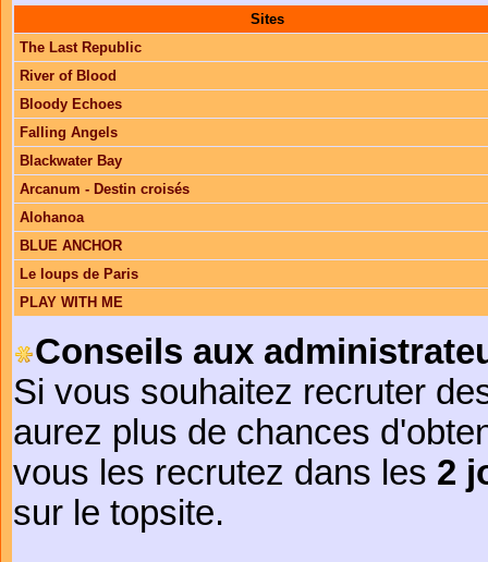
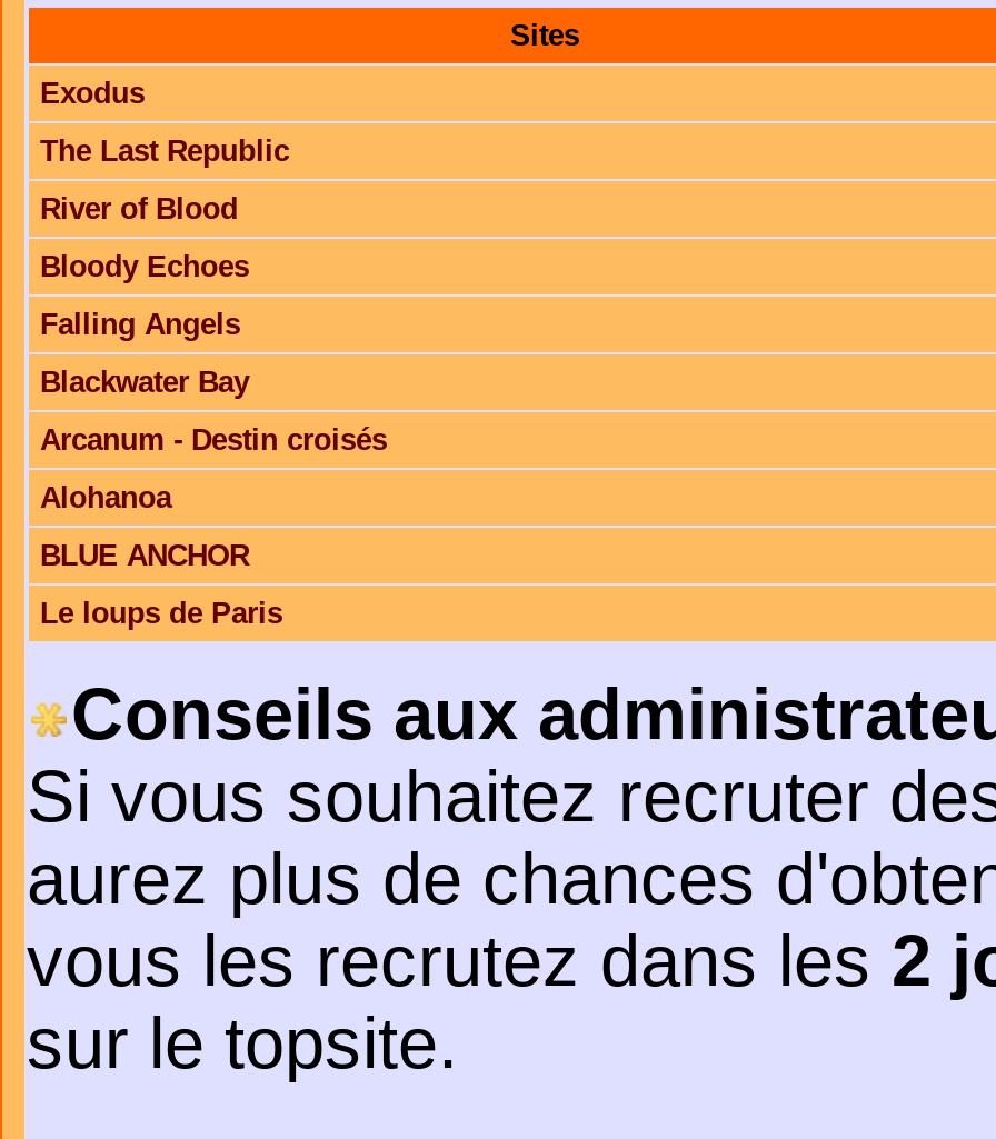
+ Exodus

moved down: The Last Republic | River of Blood | Bloody Echoes | ... | BLUE ANCHOR | Le loups de Paris

- PLAY WITH ME
